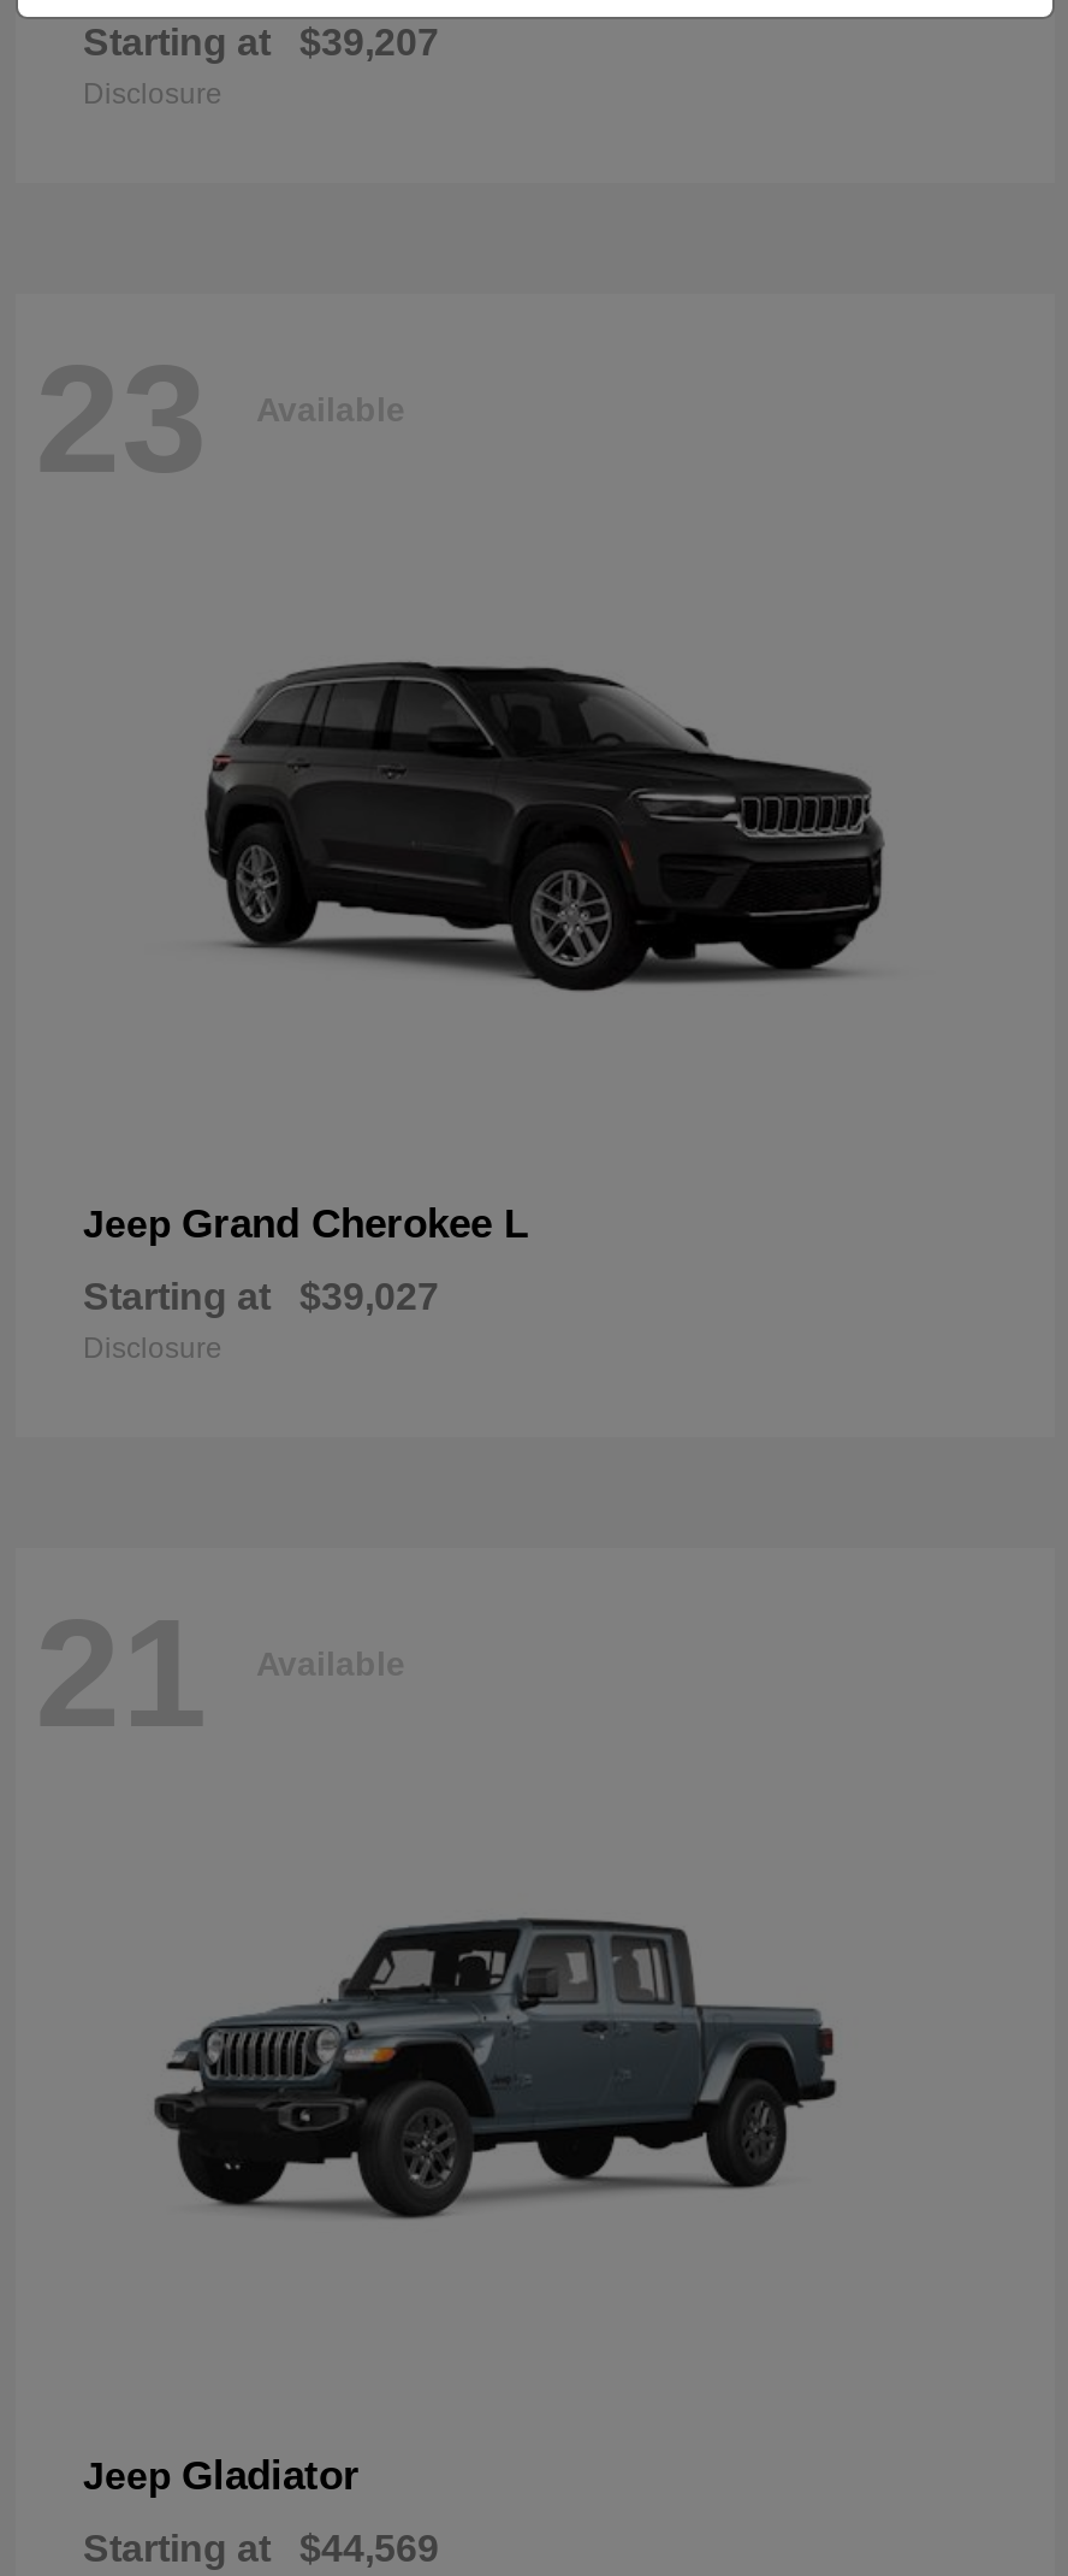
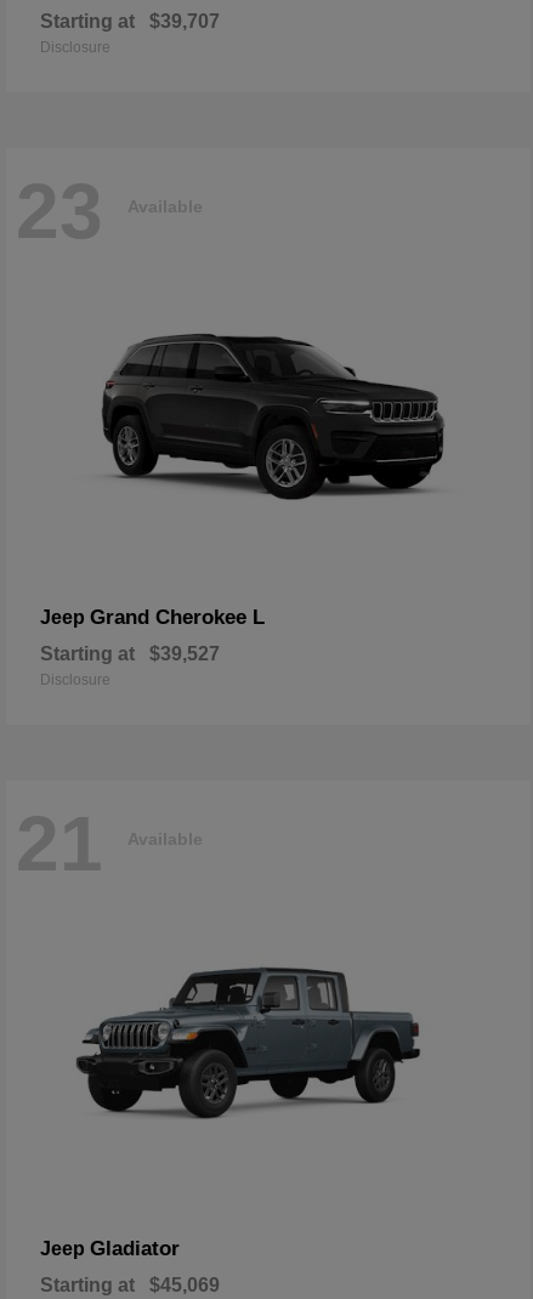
- Starting at $39,207
+ Starting at $39,707

- Starting at $39,027
+ Starting at $39,527

- Starting at $44,569
+ Starting at $45,069
